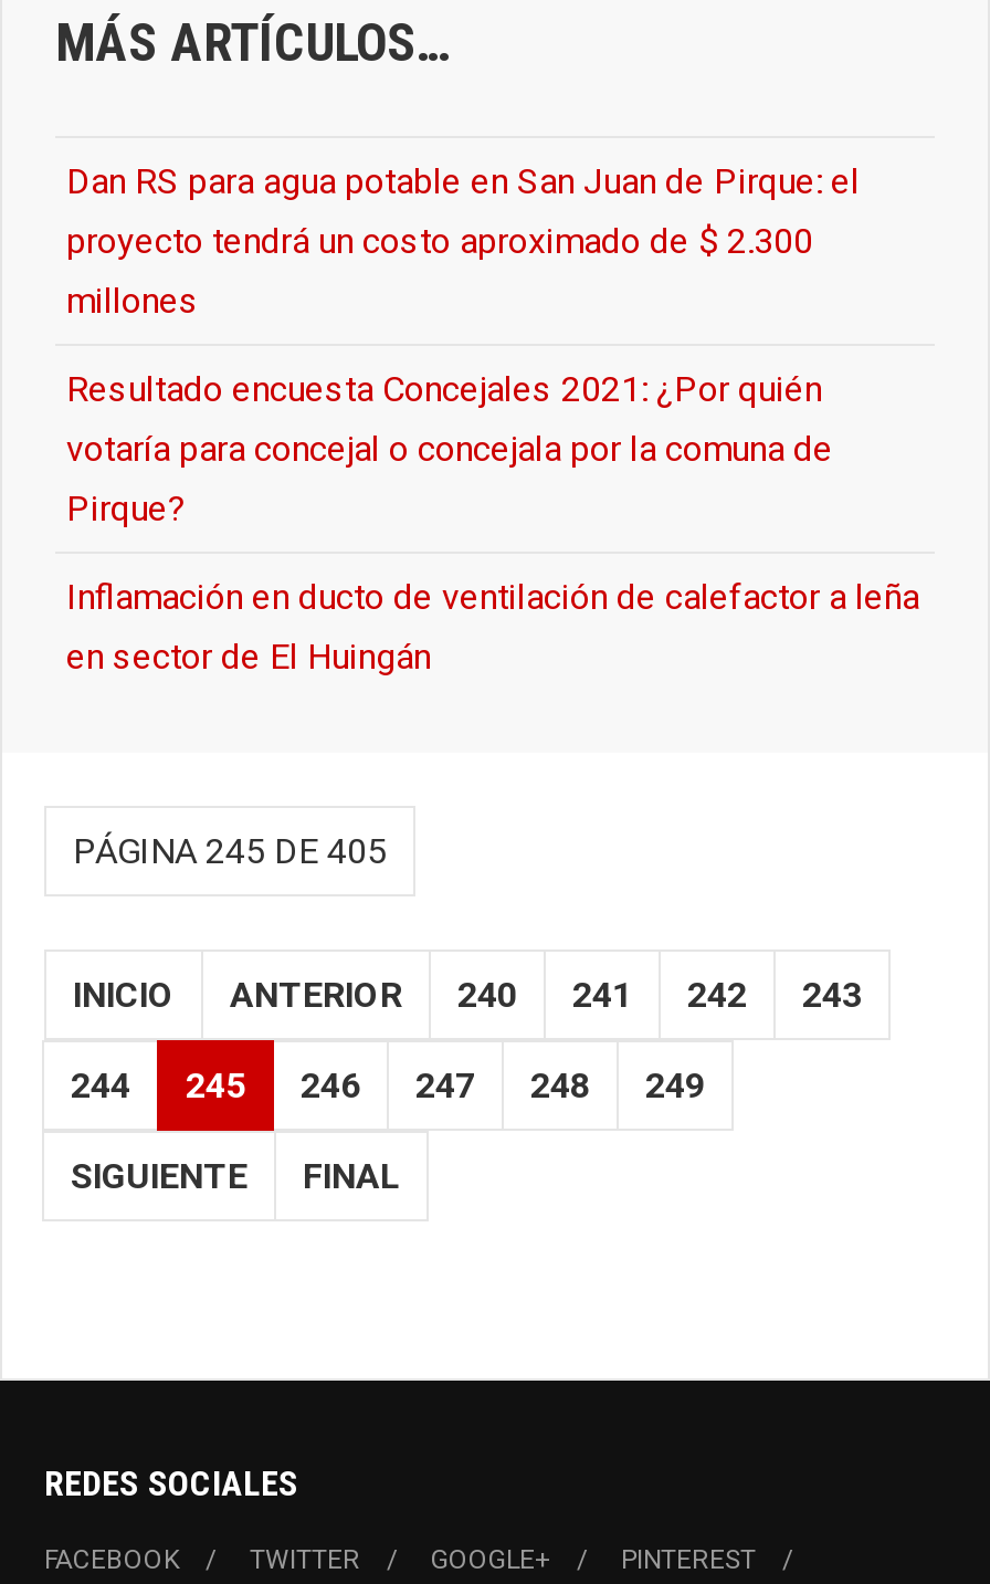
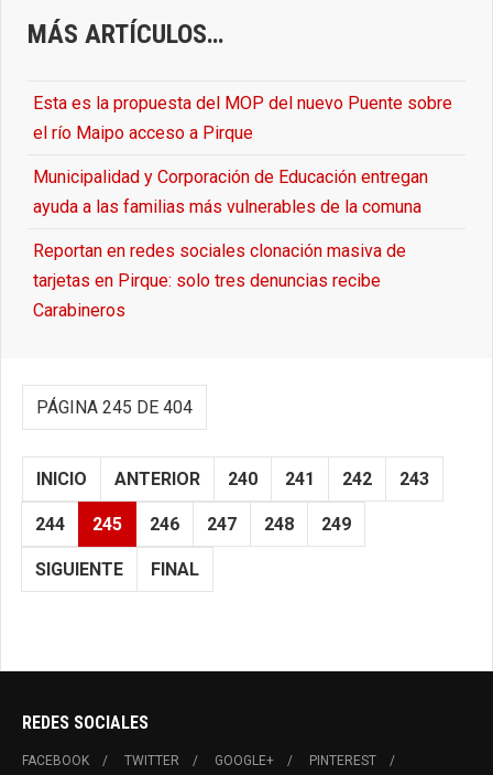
- Dan RS para agua potable en San Juan de Pirque: el
- proyecto tendrá un costo aproximado de $ 2.300
- millones
+ Esta es la propuesta del MOP del nuevo Puente sobre
+ el río Maipo acceso a Pirque

- Resultado encuesta Concejales 2021: ¿Por quién
- votaría para concejal o concejala por la comuna de
- Pirque?
+ Municipalidad y Corporación de Educación entregan
+ ayuda a las familias más vulnerables de la comuna

- Inflamación en ducto de ventilación de calefactor a leña
- en sector de El Huingán
+ Reportan en redes sociales clonación masiva de
+ tarjetas en Pirque: solo tres denuncias recibe
+ Carabineros

- PÁGINA 245 DE 405
+ PÁGINA 245 DE 404
